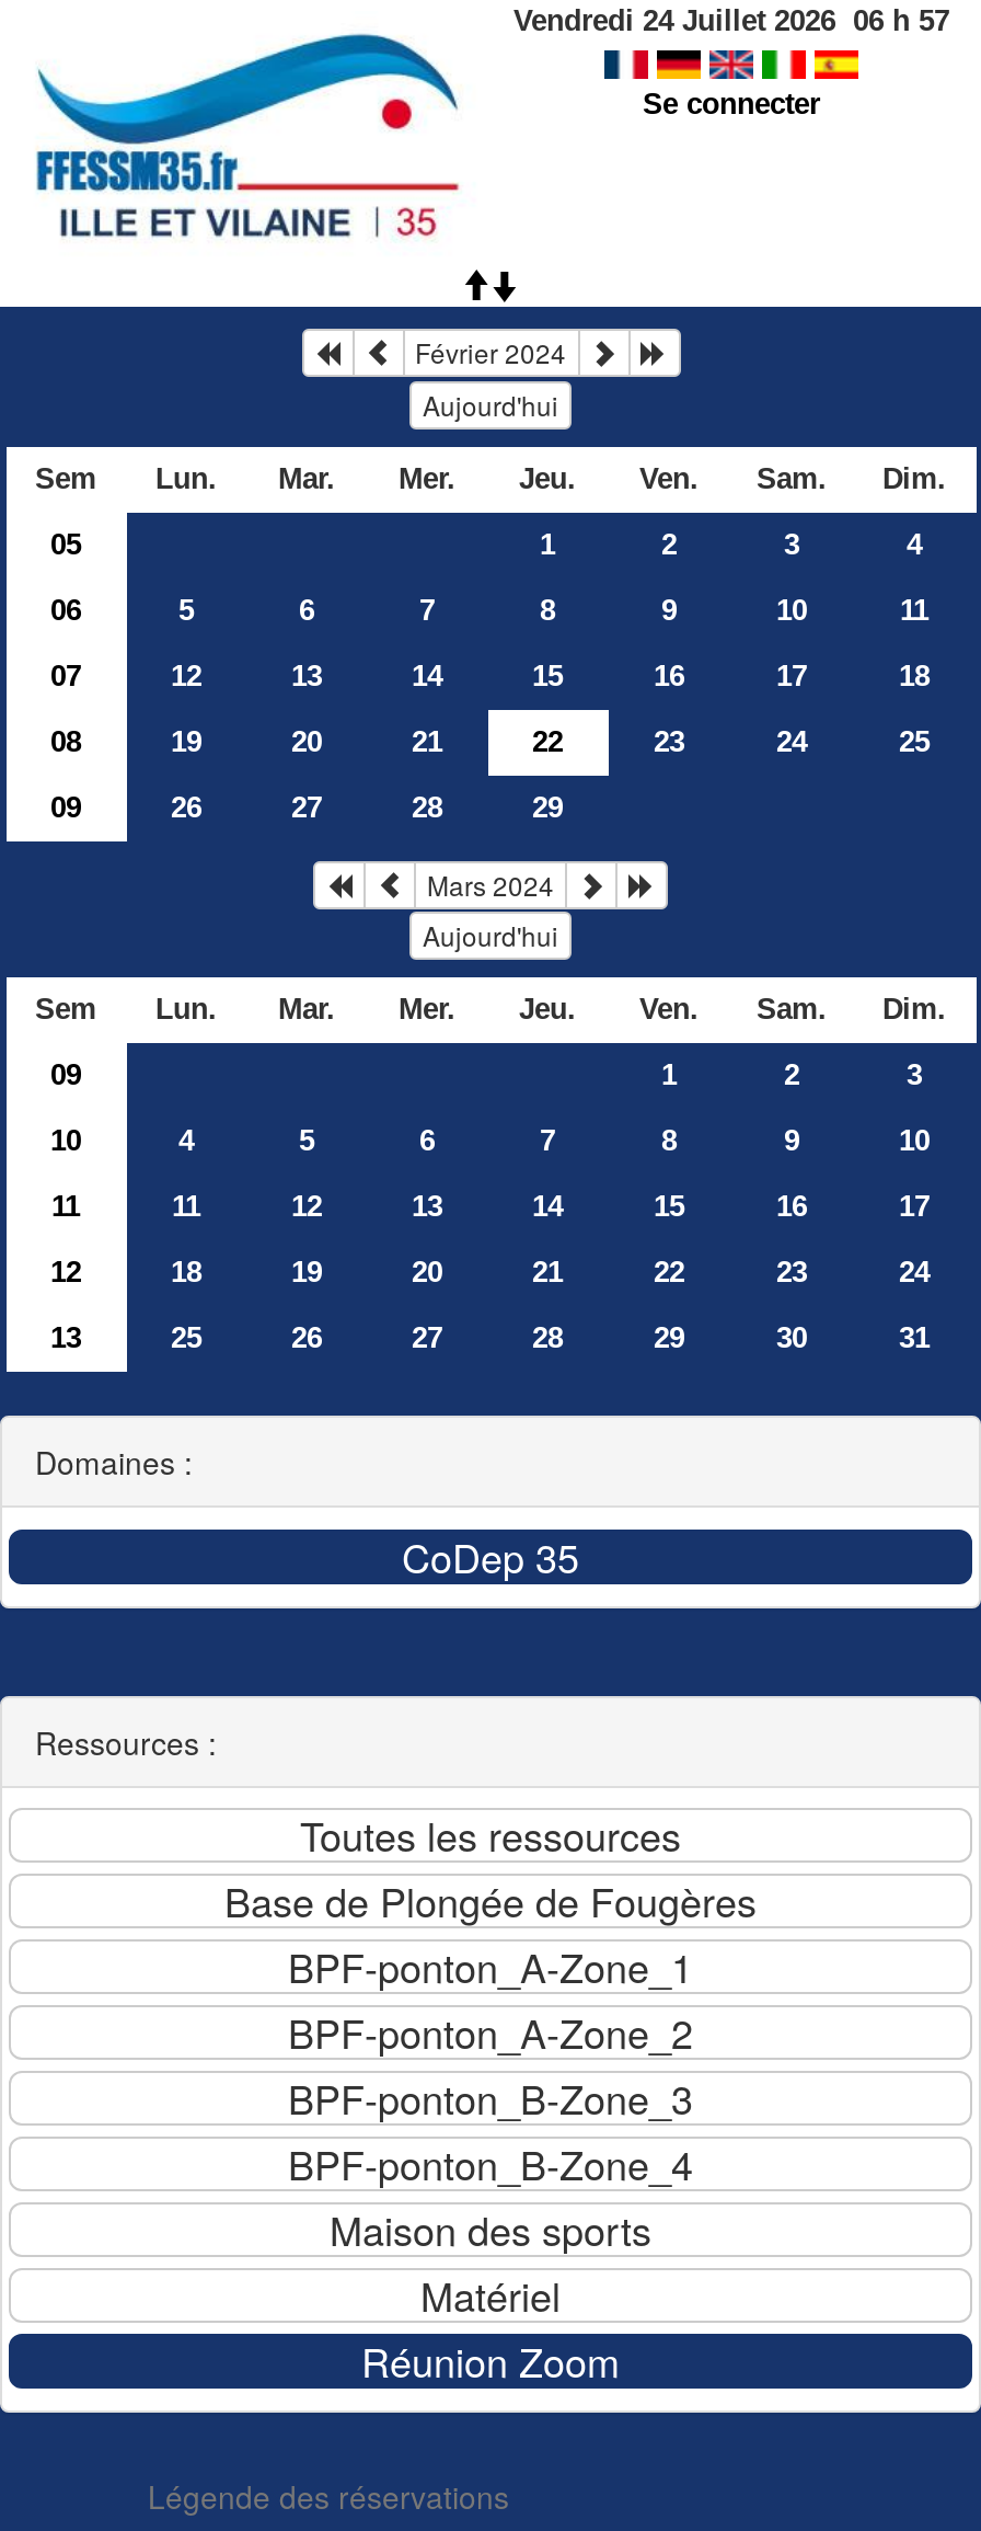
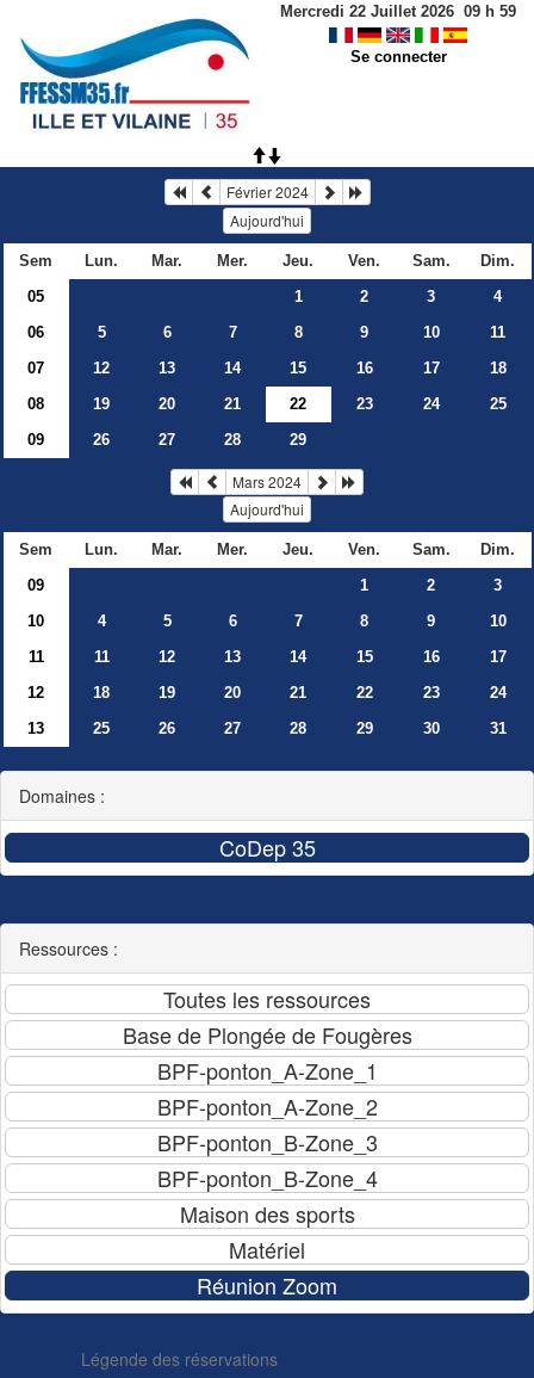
- Vendredi 24 Juillet 2026 06 h 57
+ Mercredi 22 Juillet 2026 09 h 59
